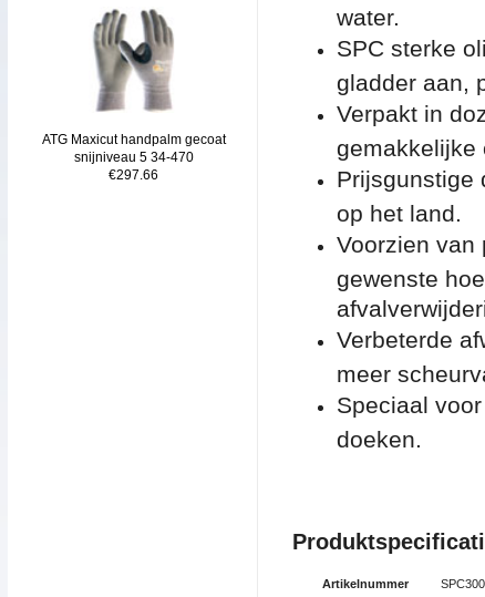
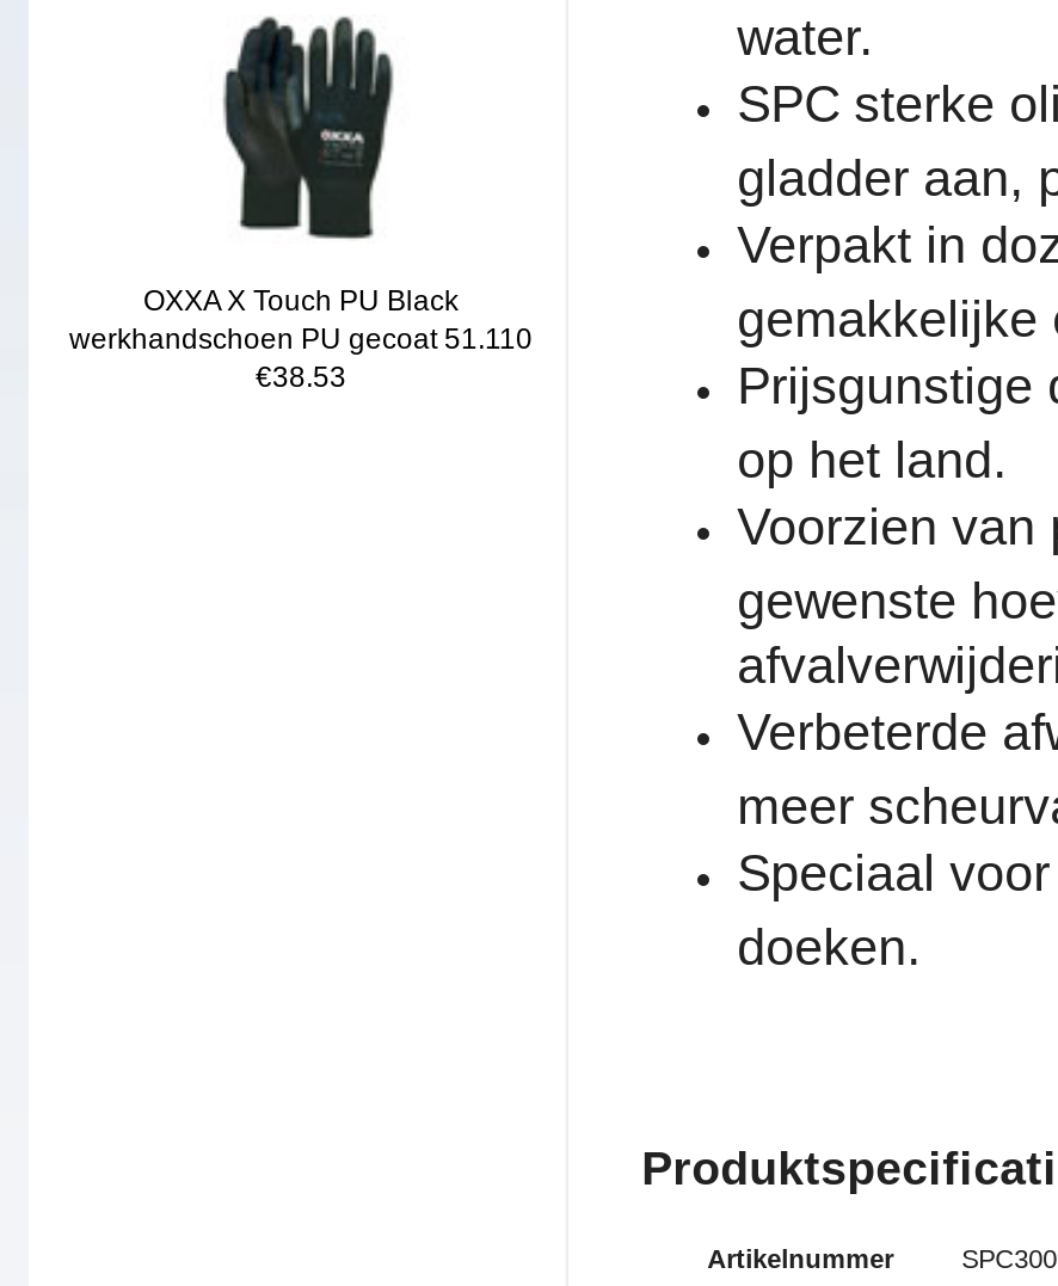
- [image]
- ATG Maxicut handpalm gecoat
- snijniveau 5 34-470
- €297.66
+ [image]
+ OXXA X Touch PU Black
+ werkhandschoen PU gecoat 51.110
+ €38.53
